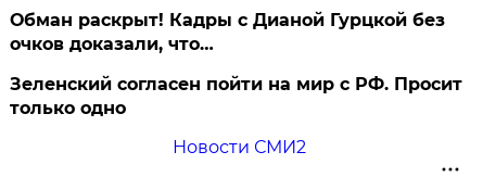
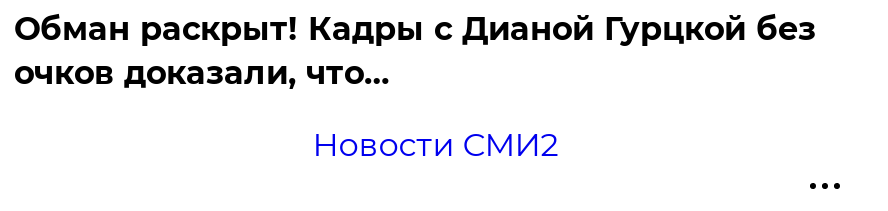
- Зеленский согласен пойти на мир с РФ. Просит
- только одно
